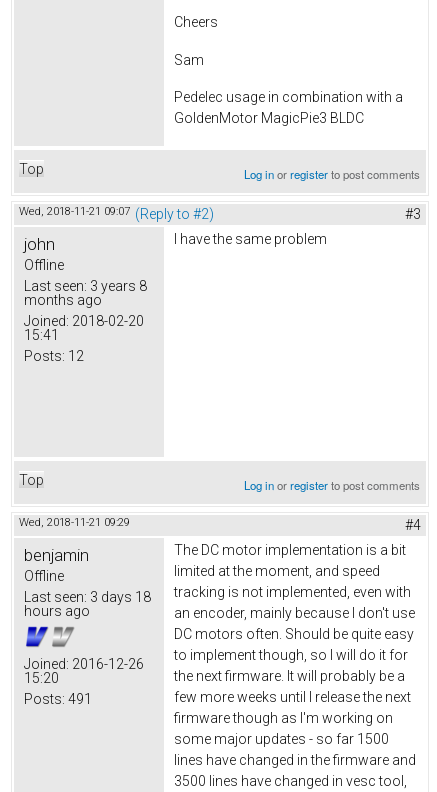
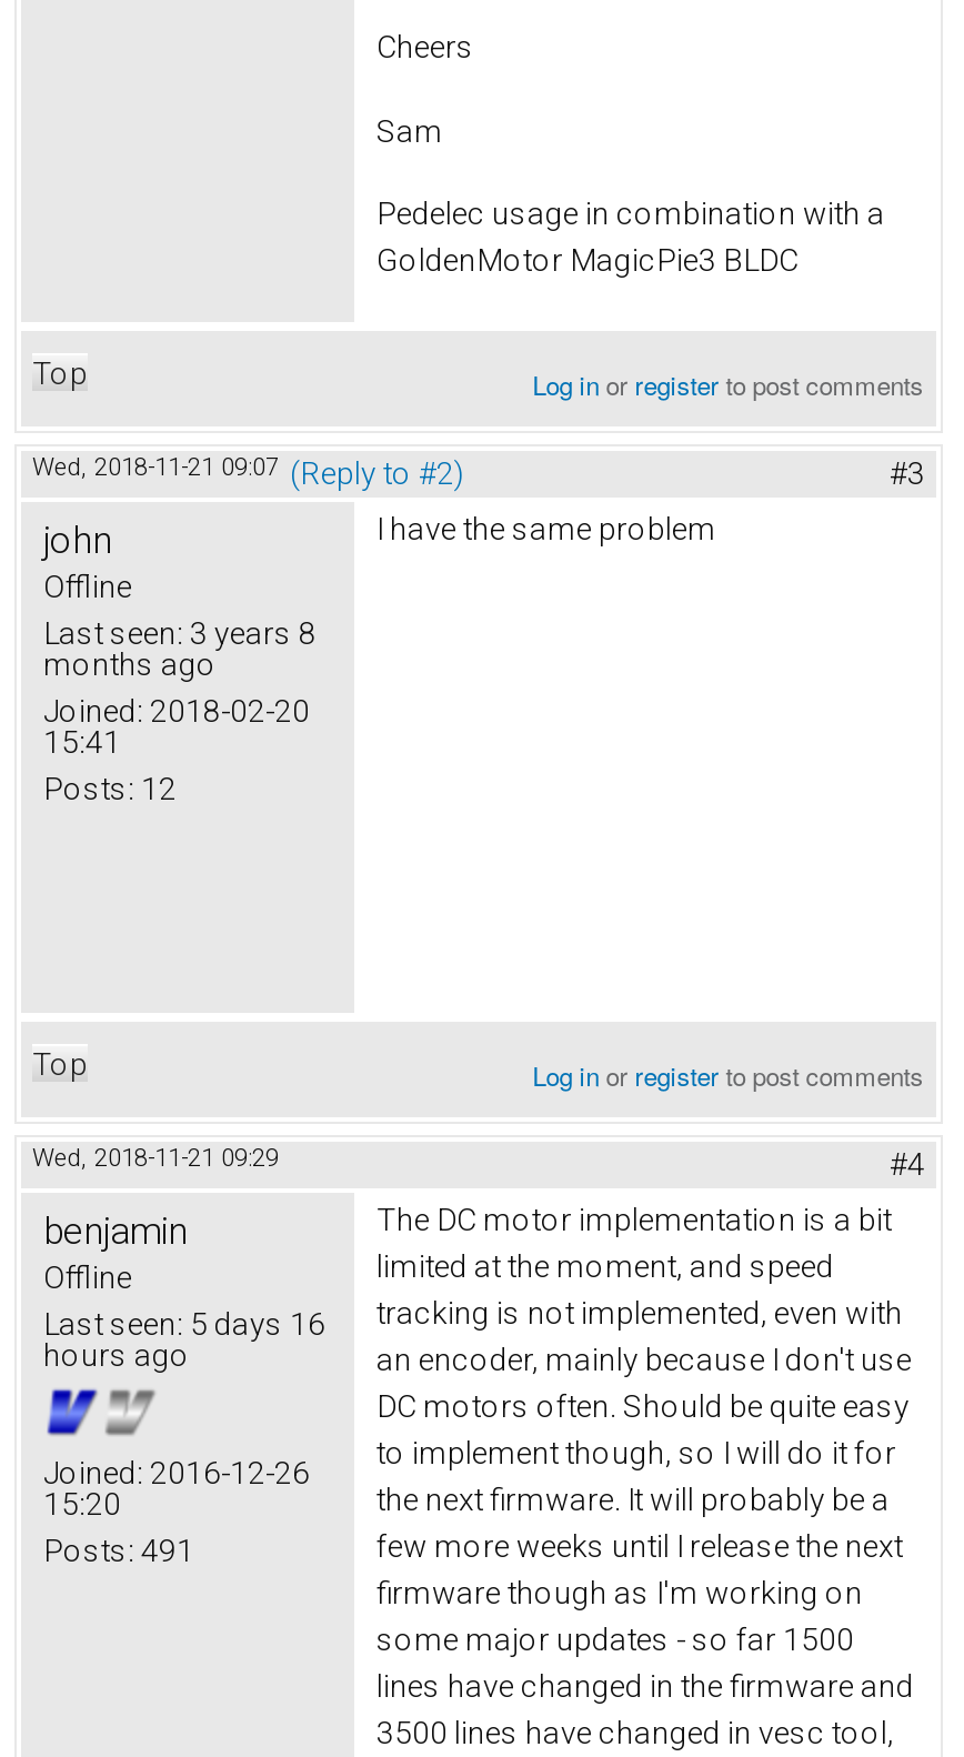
- Last seen: 3 days 18
+ Last seen: 5 days 16
